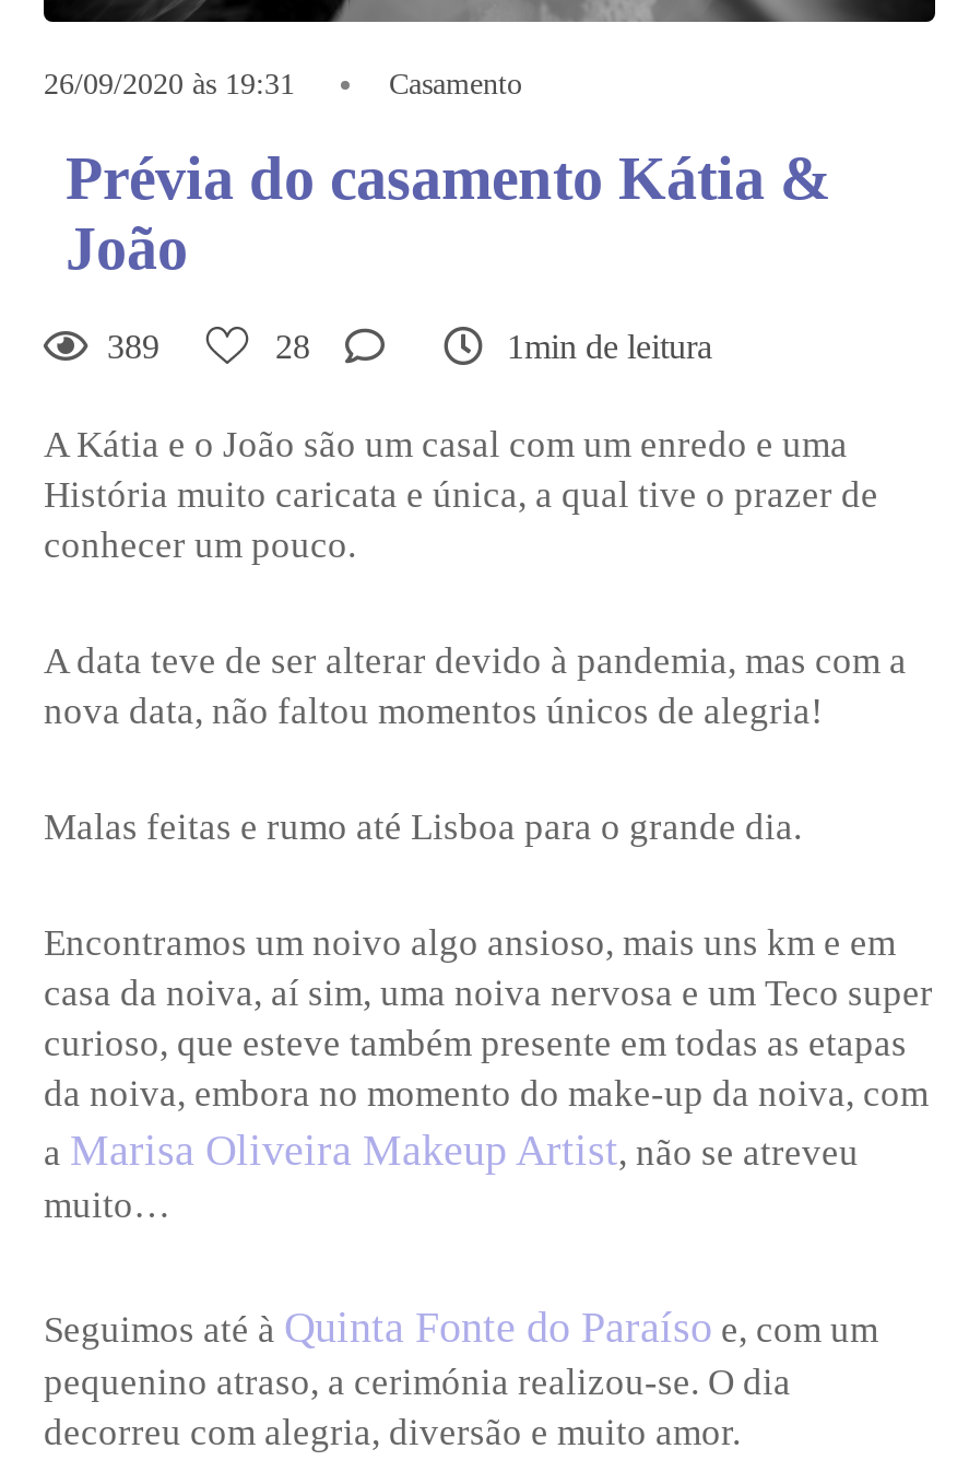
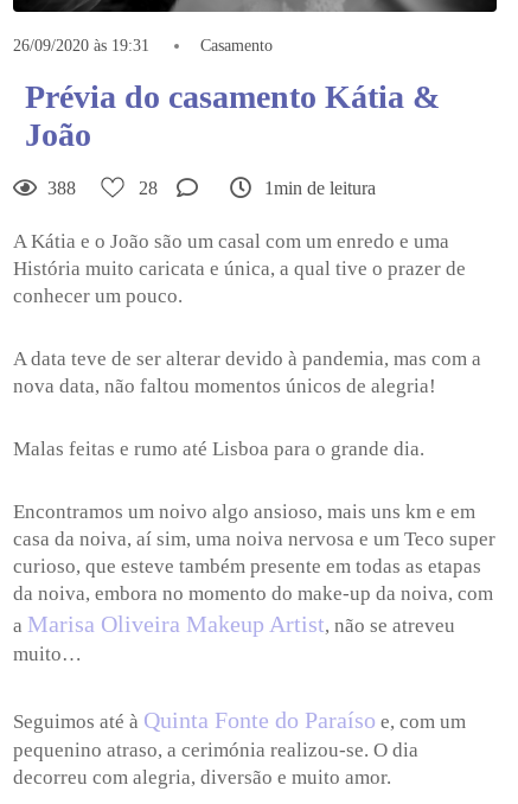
- 389
+ 388
